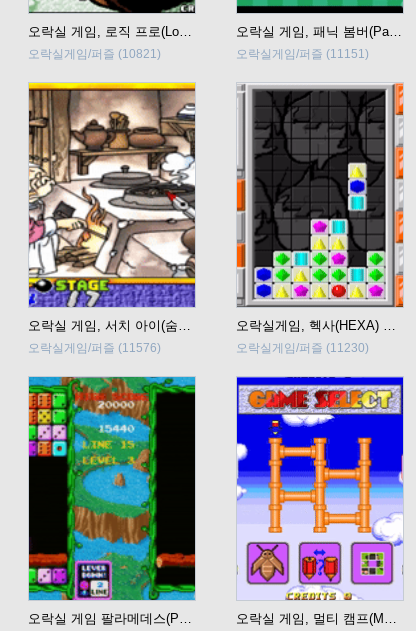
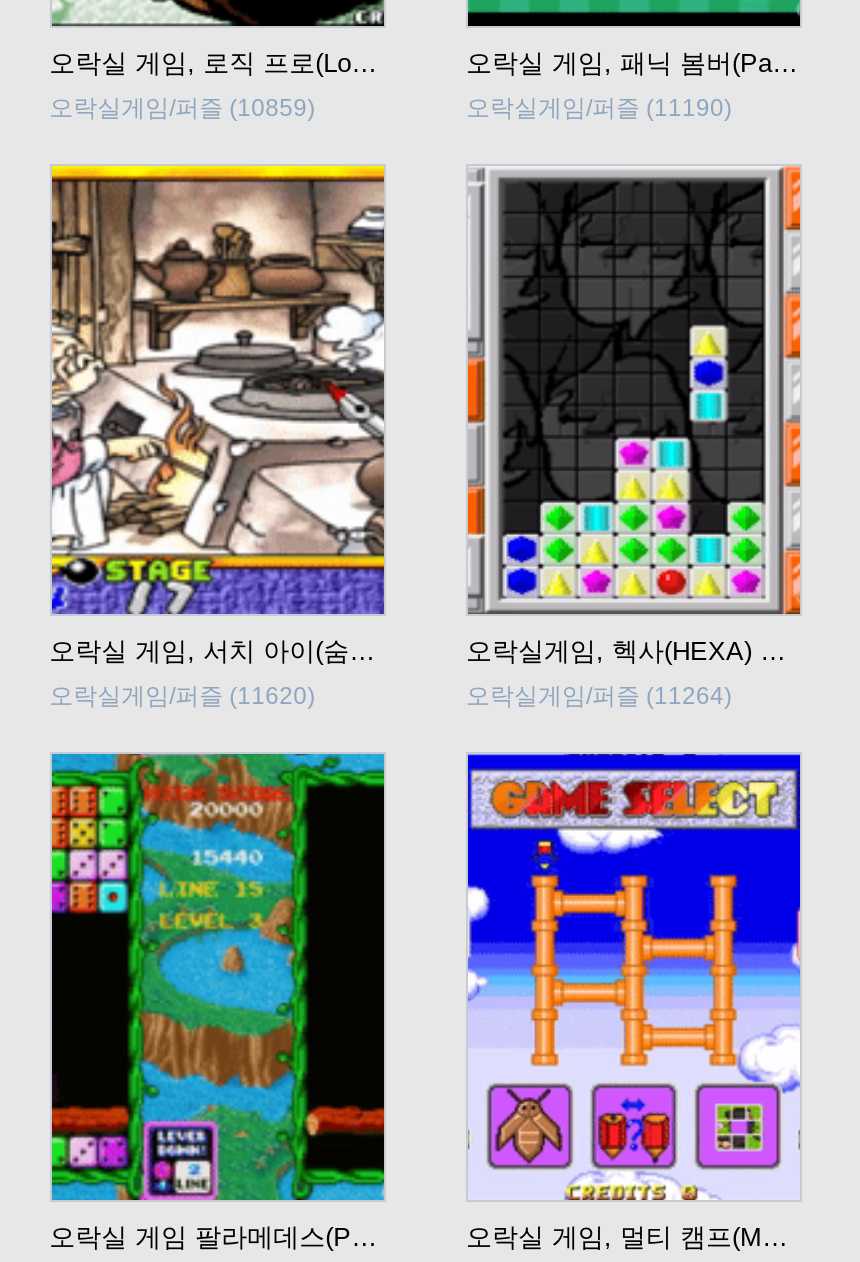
- 오락실게임/퍼즐 (10821)
+ 오락실게임/퍼즐 (10859)

- 오락실게임/퍼즐 (11151)
+ 오락실게임/퍼즐 (11190)

- 오락실게임/퍼즐 (11576)
+ 오락실게임/퍼즐 (11620)

- 오락실게임/퍼즐 (11230)
+ 오락실게임/퍼즐 (11264)
